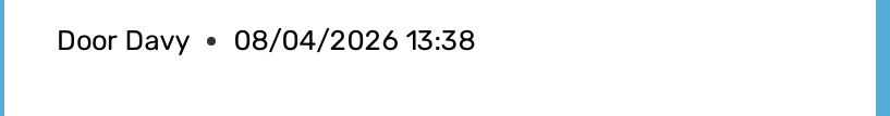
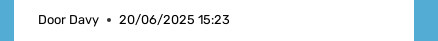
- Door Davy 08/04/2026 13:38
+ Door Davy 20/06/2025 15:23
